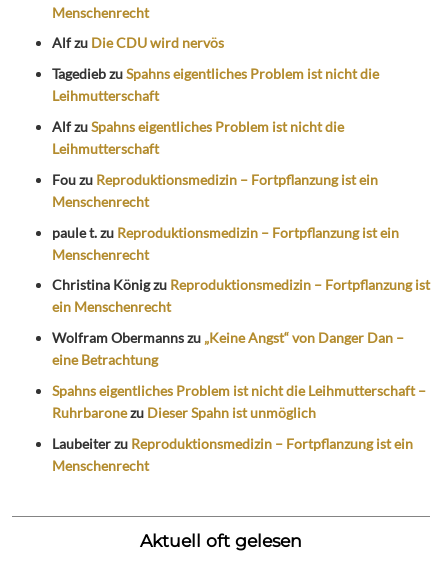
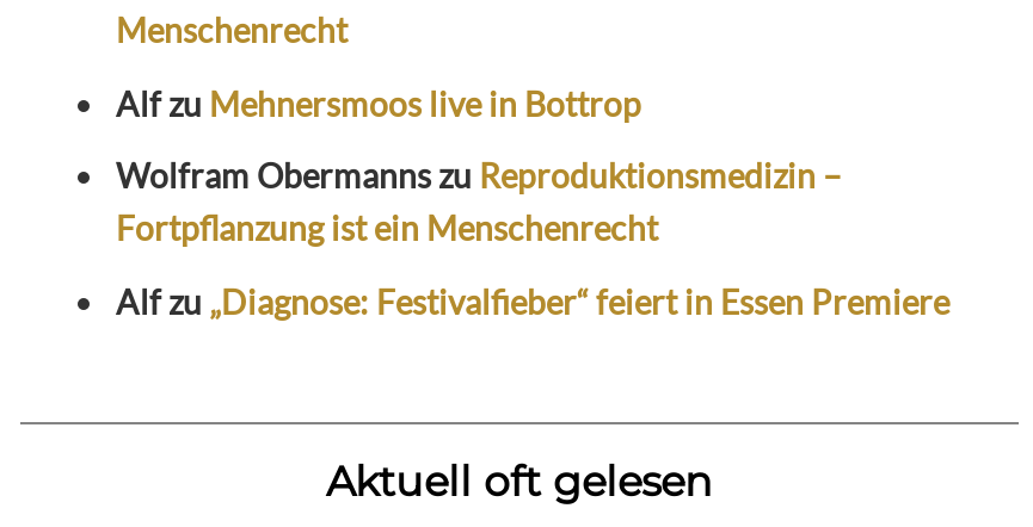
- Alf zu Die CDU wird nervös
- Tagedieb zu Spahns eigentliches Problem ist nicht die
- Leihmutterschaft
- Alf zu Spahns eigentliches Problem ist nicht die
- Leihmutterschaft
- Fou zu Reproduktionsmedizin – Fortpflanzung ist ein
- Menschenrecht
- paule t. zu Reproduktionsmedizin – Fortpflanzung ist ein
- Menschenrecht
- Christina Königzu Reproduktionsmedizin – Fortpflanzung ist
- ein Menschenrecht
- Wolfram Obermanns zu „Keine Angst“ von Danger Dan –
- eine Betrachtung
- Spahns eigentliches Problem ist nicht die Leihmutterschaft –
- Ruhrbarone zu Dieser Spahn ist unmöglich
- Laubeiter zu Reproduktionsmedizin – Fortpflanzung ist ein
- Menschenrecht
+ Alf zu Mehnersmoos live in Bottrop
+ Wolfram Obermanns zu Reproduktionsmedizin –
+ Fortpflanzung ist ein Menschenrecht
+ Alf zu „Diagnose: Festivalfieber“ feiert in Essen Premiere
